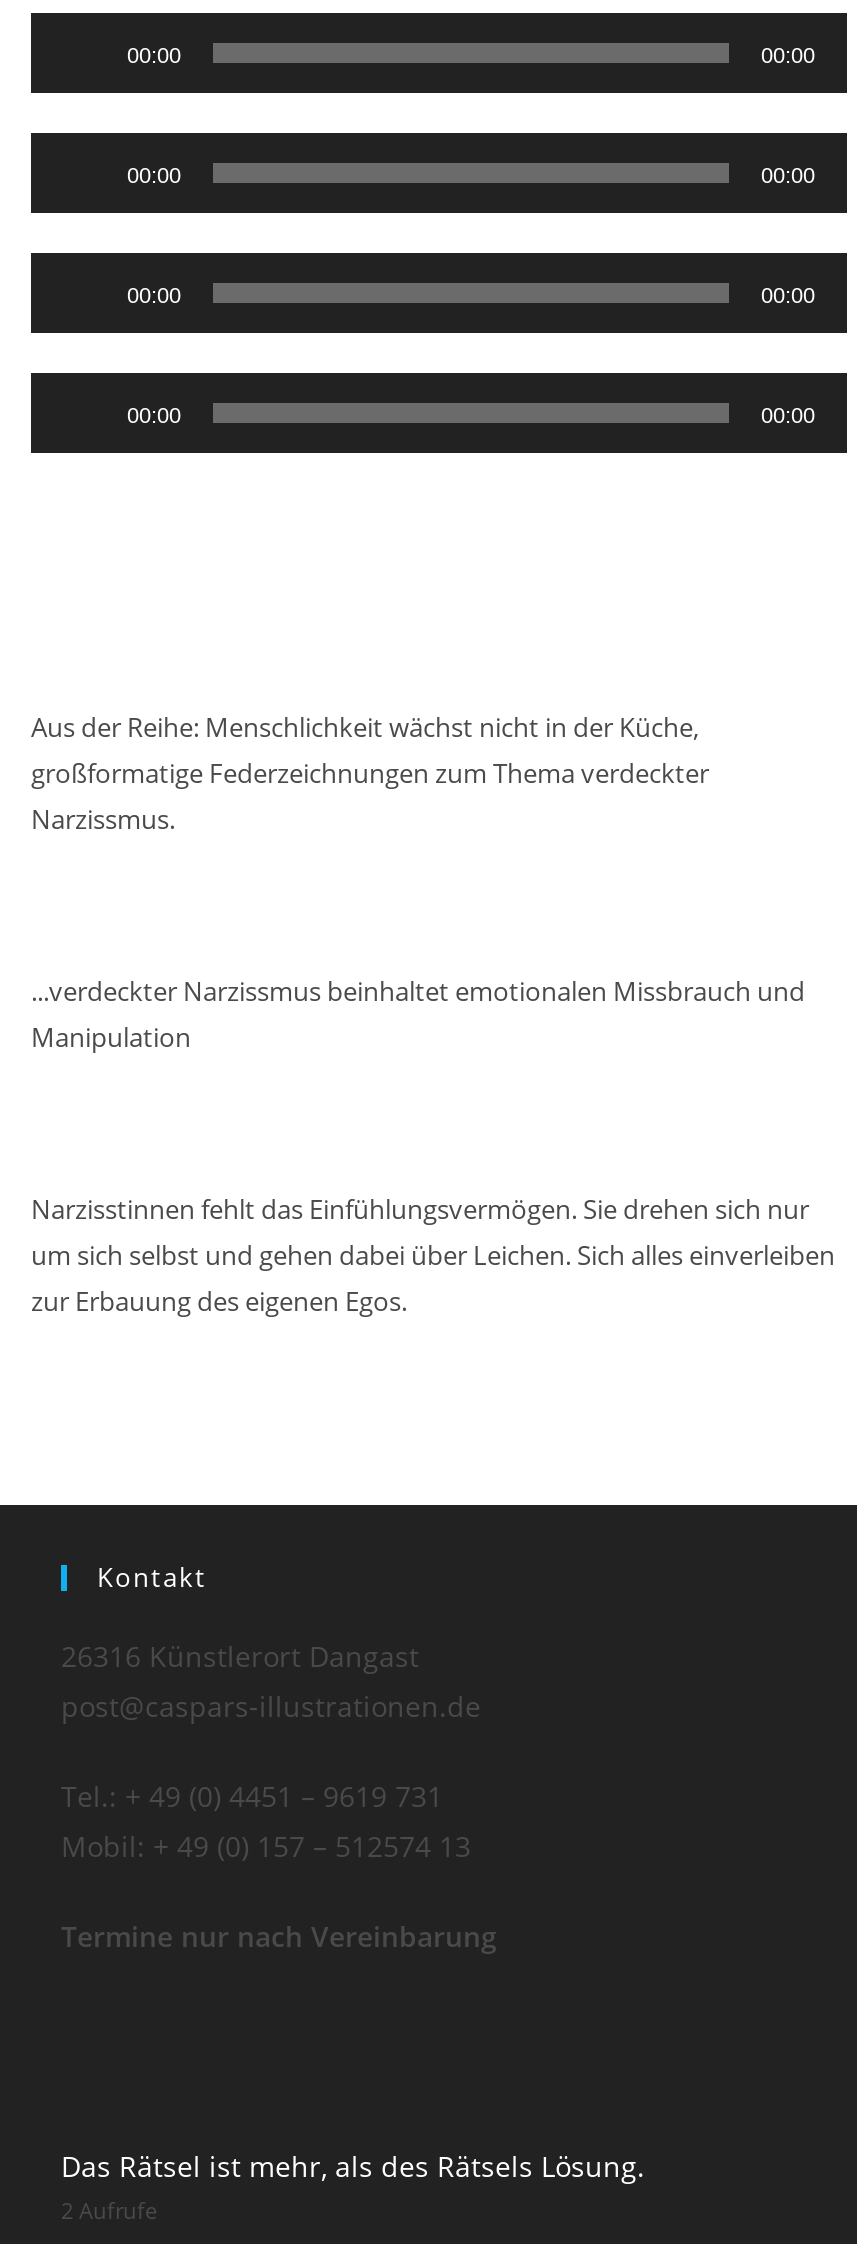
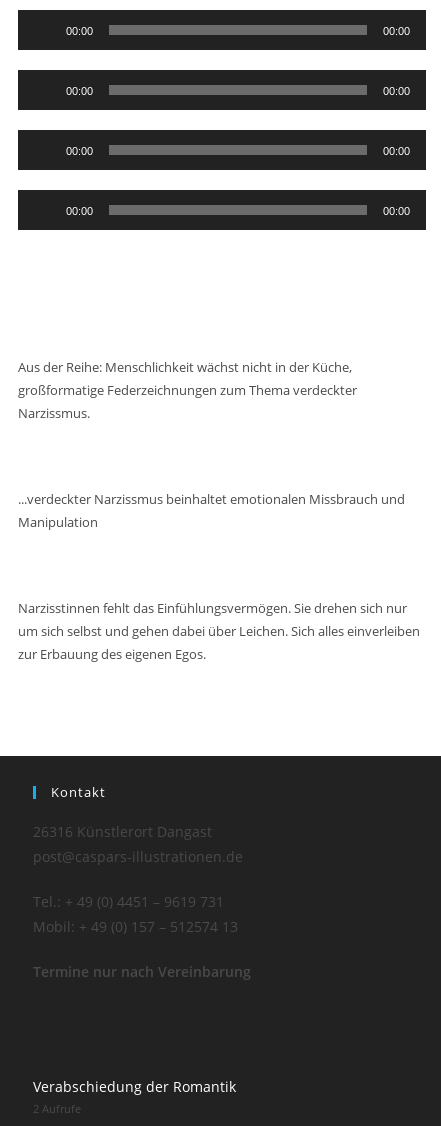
- Das Rätsel ist mehr, als des Rätsels Lösung.
+ Verabschiedung der Romantik
